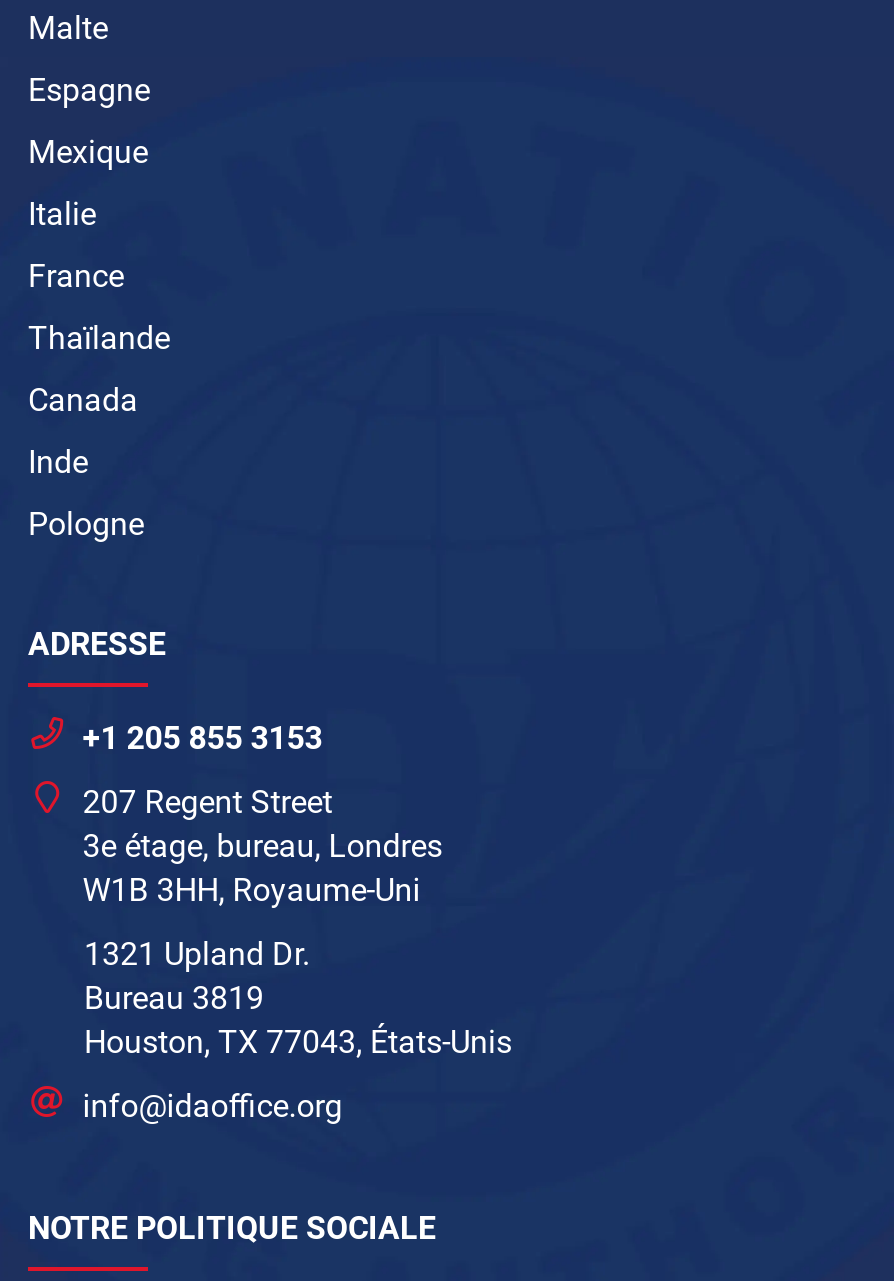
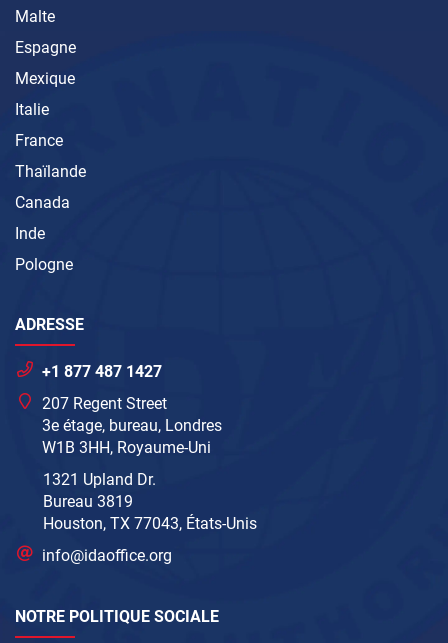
- +1 205 855 3153
+ +1 877 487 1427
